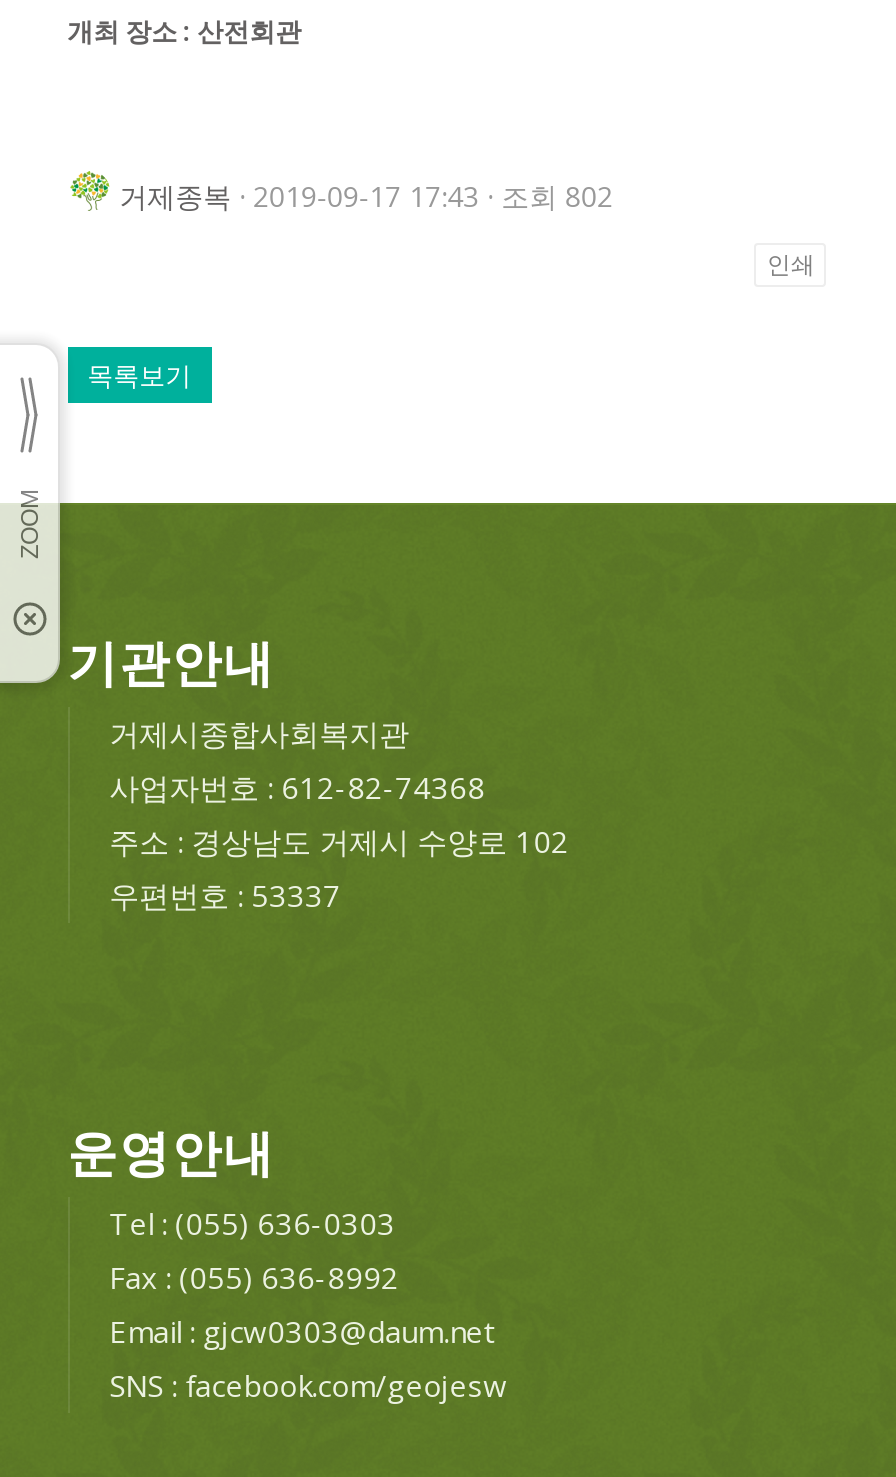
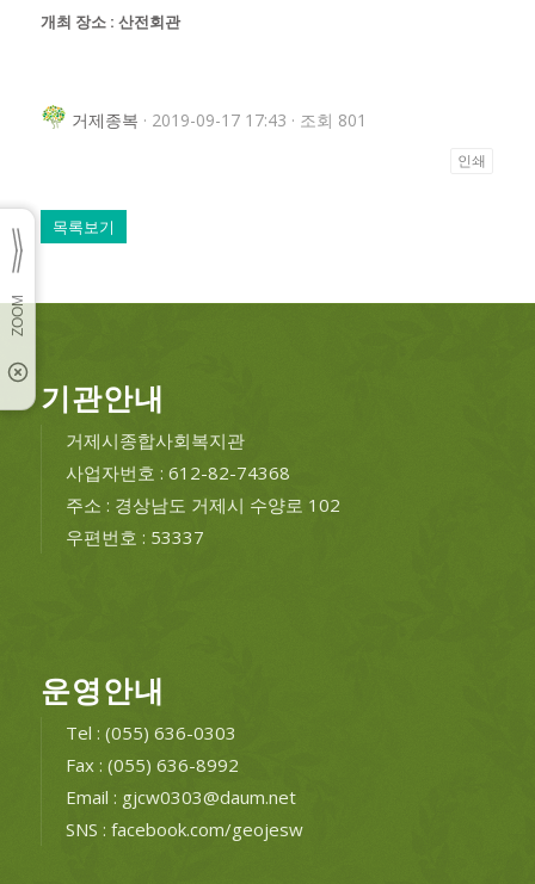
- 거제종복 · 2019-09-17 17:43 · 조회 802
+ 거제종복 · 2019-09-17 17:43 · 조회 801
